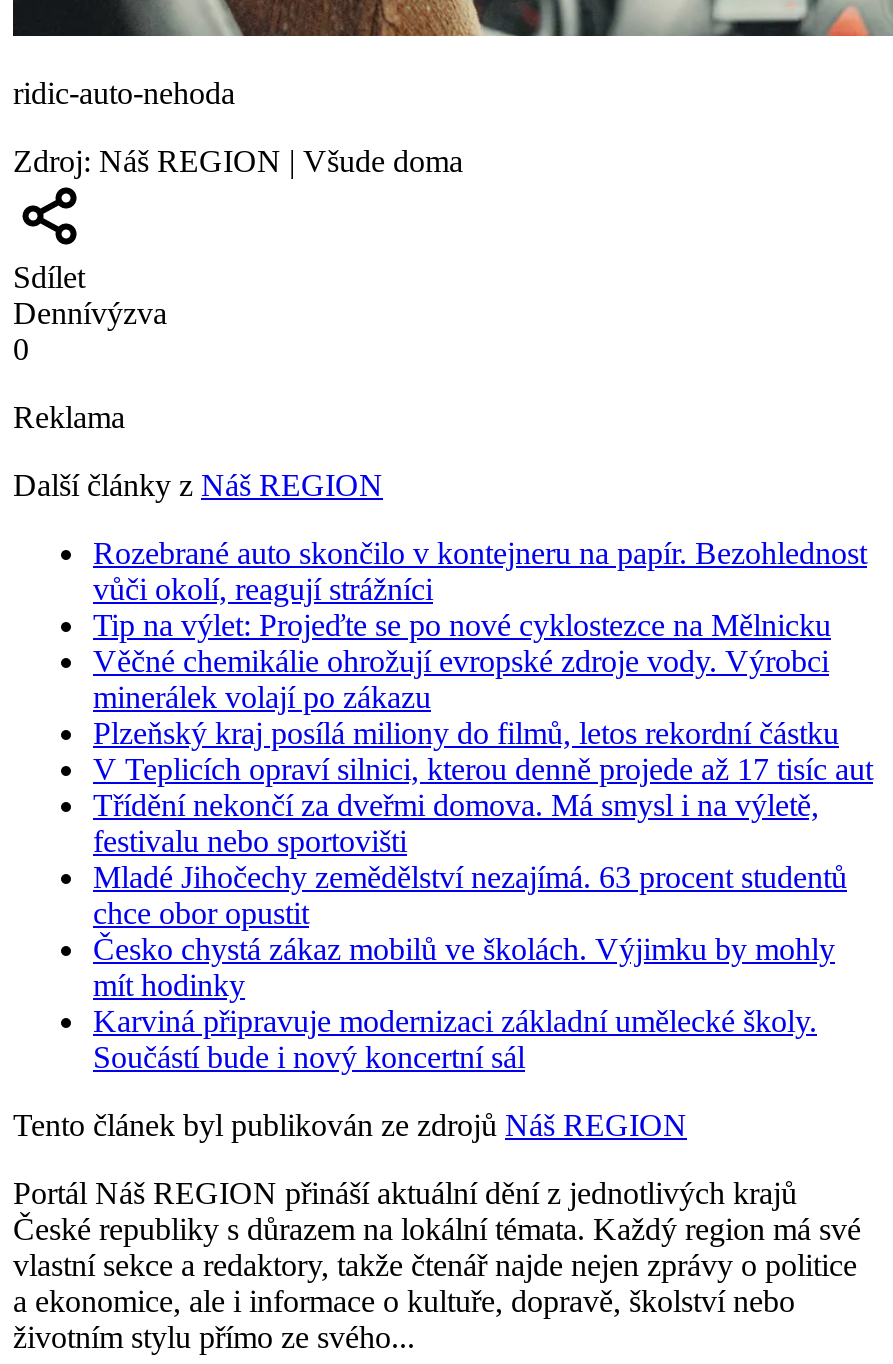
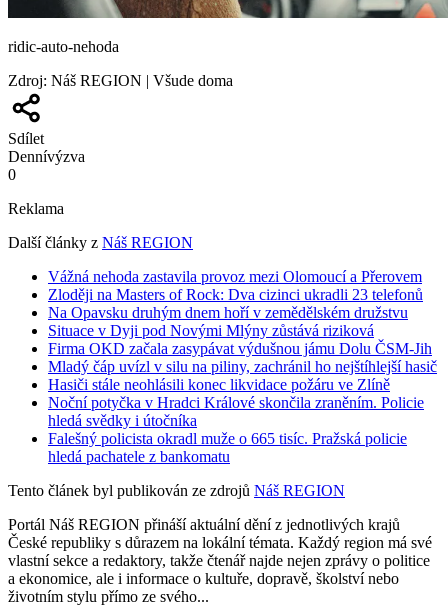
- Rozebrané auto skončilo v kontejneru na papír. Bezohlednost
- vůči okolí, reagují strážníci
- Tip na výlet: Projeďte se po nové cyklostezce na Mělnicku
- Věčné chemikálie ohrožují evropské zdroje vody. Výrobci
- minerálek volají po zákazu
- Plzeňský kraj posílá miliony do filmů, letos rekordní částku
- V Teplicích opraví silnici, kterou denně projede až 17 tisíc aut
- Třídění nekončí za dveřmi domova. Má smysl i na výletě,
- festivalu nebo sportovišti
- Mladé Jihočechy zemědělství nezajímá. 63 procent studentů
- chce obor opustit
- Česko chystá zákaz mobilů ve školách. Výjimku by mohly
- mít hodinky
- Karviná připravuje modernizaci základní umělecké školy.
- Součástí bude i nový koncertní sál
+ Vážná nehoda zastavila provoz mezi Olomoucí a Přerovem
+ Zloději na Masters of Rock: Dva cizinci ukradli 23 telefonů
+ Na Opavsku druhým dnem hoří v zemědělském družstvu
+ Situace v Dyji pod Novými Mlýny zůstává riziková
+ Firma OKD začala zasypávat výdušnou jámu Dolu ČSM-Jih
+ Mladý čáp uvízl v silu na piliny, zachránil ho nejštíhlejší hasič
+ Hasiči stále neohlásili konec likvidace požáru ve Zlíně
+ Noční potyčka v Hradci Králové skončila zraněním. Policie
+ hledá svědky i útočníka
+ Falešný policista okradl muže o 665 tisíc. Pražská policie
+ hledá pachatele z bankomatu
